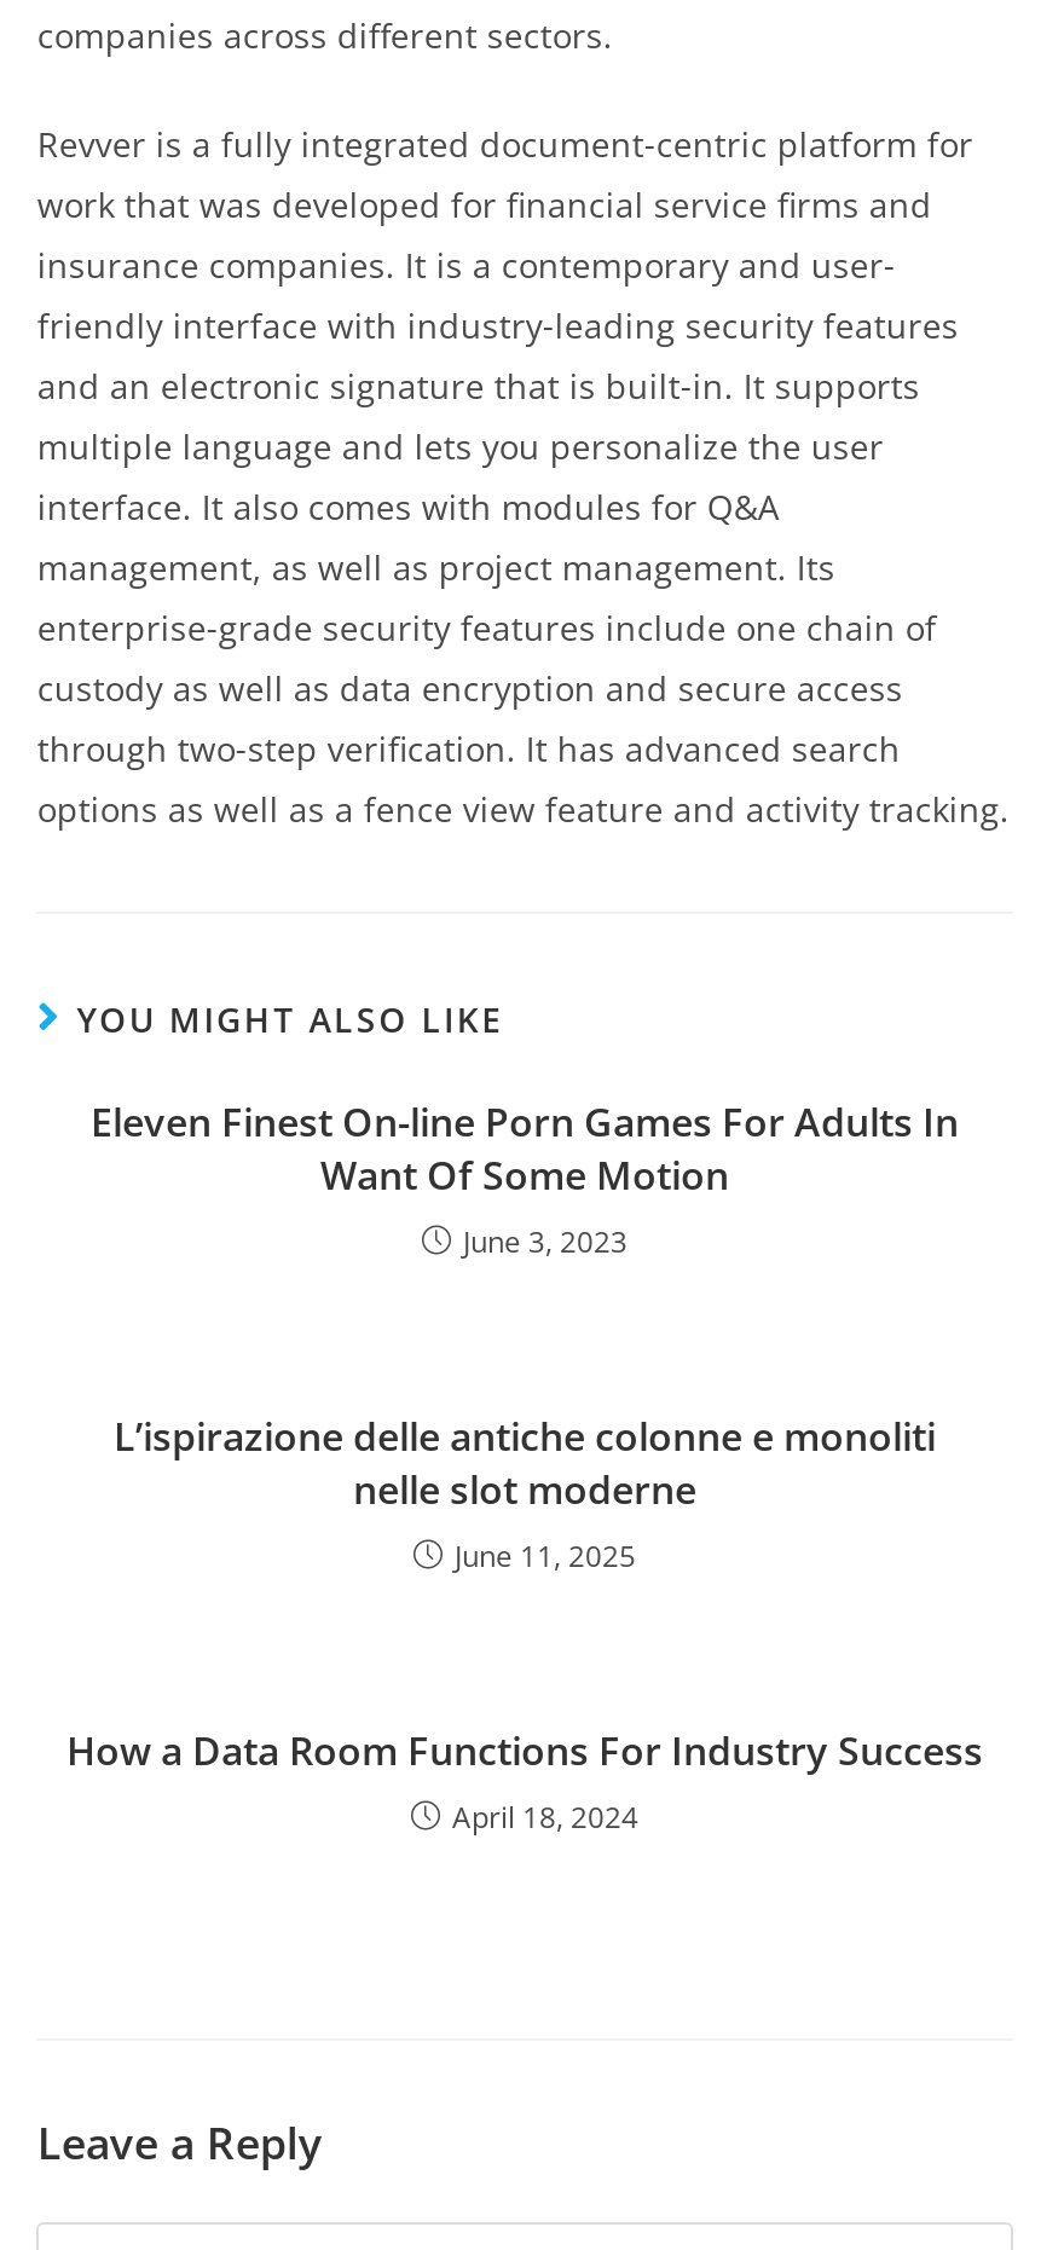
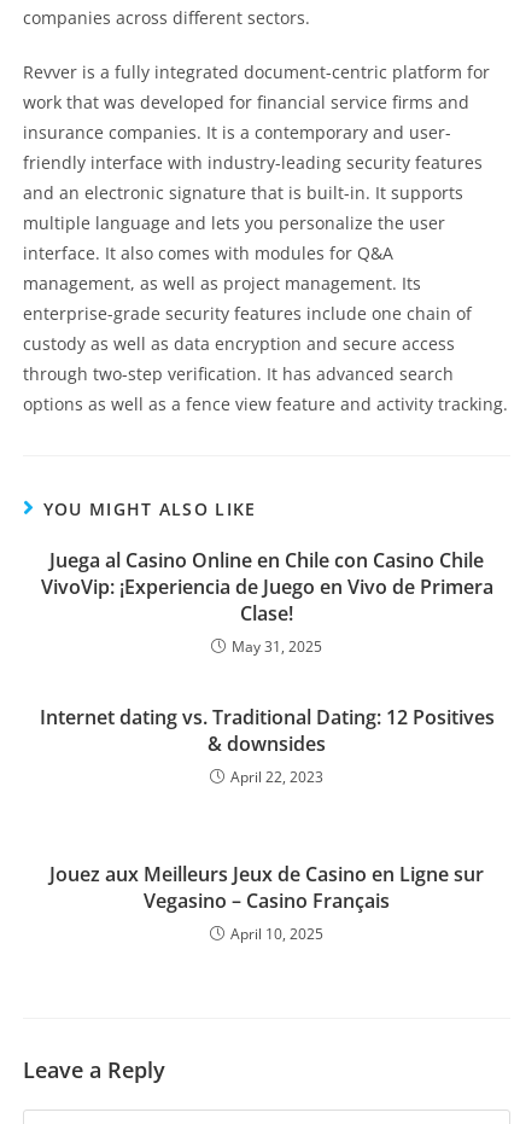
- Eleven Finest On-line Porn Games For Adults In
- Want Of Some Motion
- June 3, 2023
+ Juega al Casino Online en Chile con Casino Chile
+ VivoVip: ¡Experiencia de Juego en Vivo de Primera
+ Clase!
+ May 31, 2025

- L’ispirazione delle antiche colonne e monoliti
- nelle slot moderne
- June 11, 2025
+ Internet dating vs. Traditional Dating: 12 Positives
+ & downsides
+ April 22, 2023

- How a Data Room Functions For Industry Success
- April 18, 2024
+ Jouez aux Meilleurs Jeux de Casino en Ligne sur
+ Vegasino – Casino Français
+ April 10, 2025
